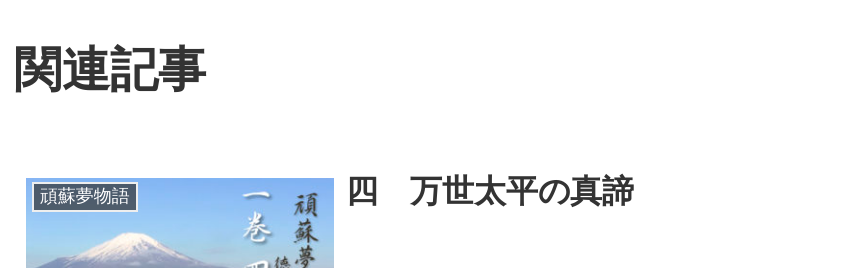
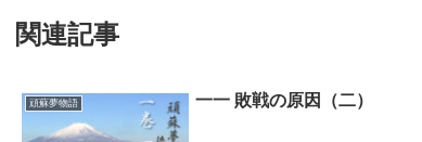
- 四 万世太平の真諦
+ 一一 敗戦の原因（二）
